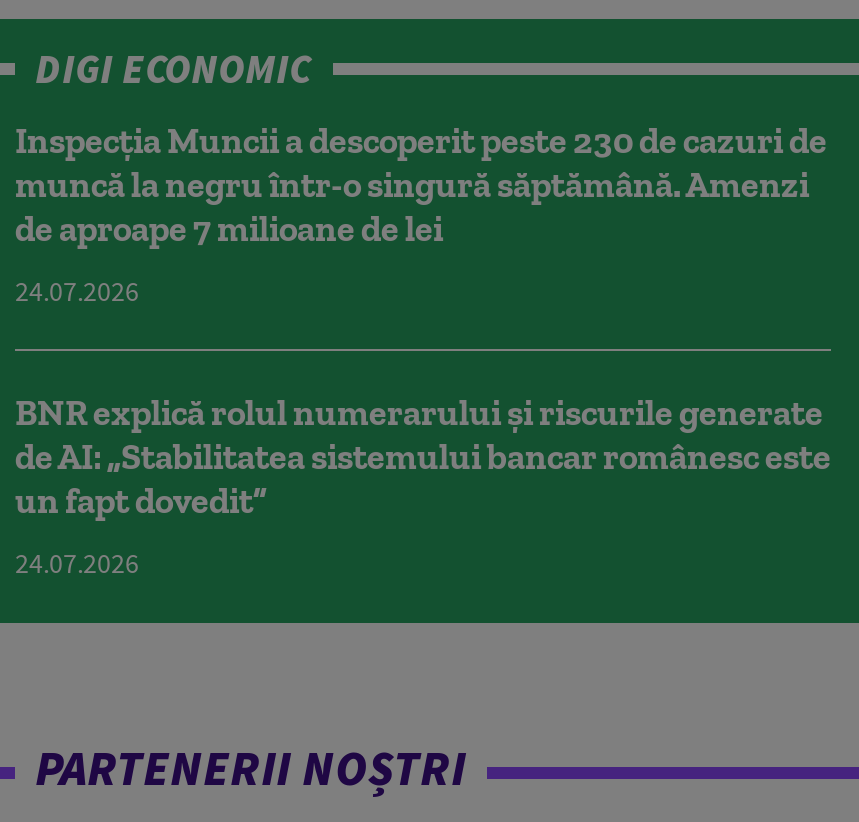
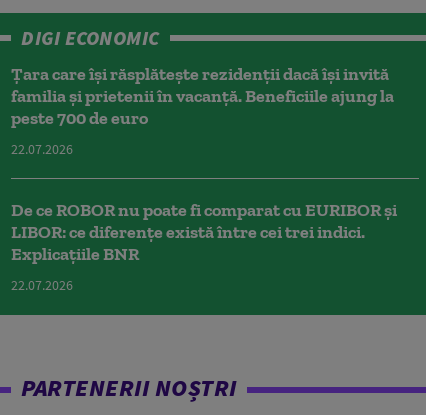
- Inspecția Muncii a descoperit peste 230 de cazuri de
- muncă la negru într-o singură săptămână. Amenzi
- de aproape 7 milioane de lei
+ Țara care își răsplătește rezidenții dacă își invită
+ familia și prietenii în vacanță. Beneficiile ajung la
+ peste 700 de euro

- 24.07.2026
+ 22.07.2026

- BNR explică rolul numerarului și riscurile generate
- de AI: „Stabilitatea sistemului bancar românesc este
- un fapt dovedit”
+ De ce ROBOR nu poate fi comparat cu EURIBOR și
+ LIBOR: ce diferențe există între cei trei indici.
+ Explicațiile BNR

- 24.07.2026
+ 22.07.2026
